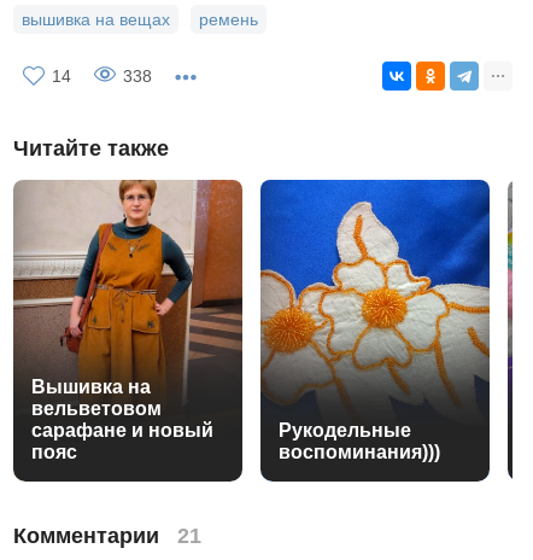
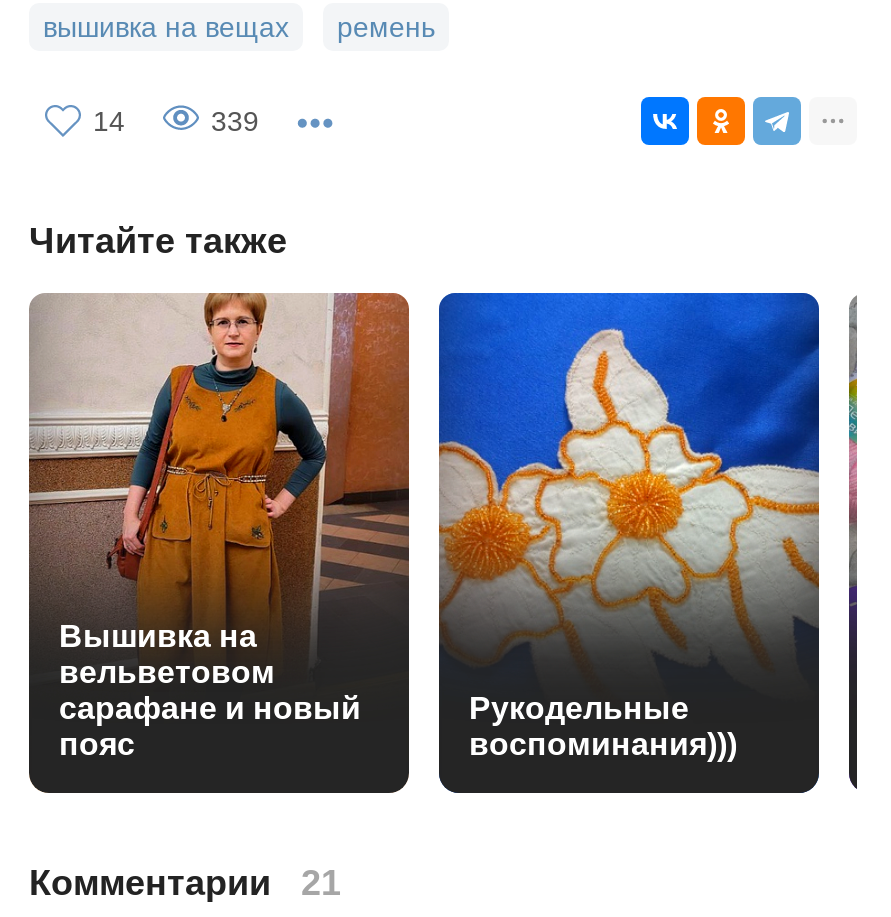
- 338
+ 339
